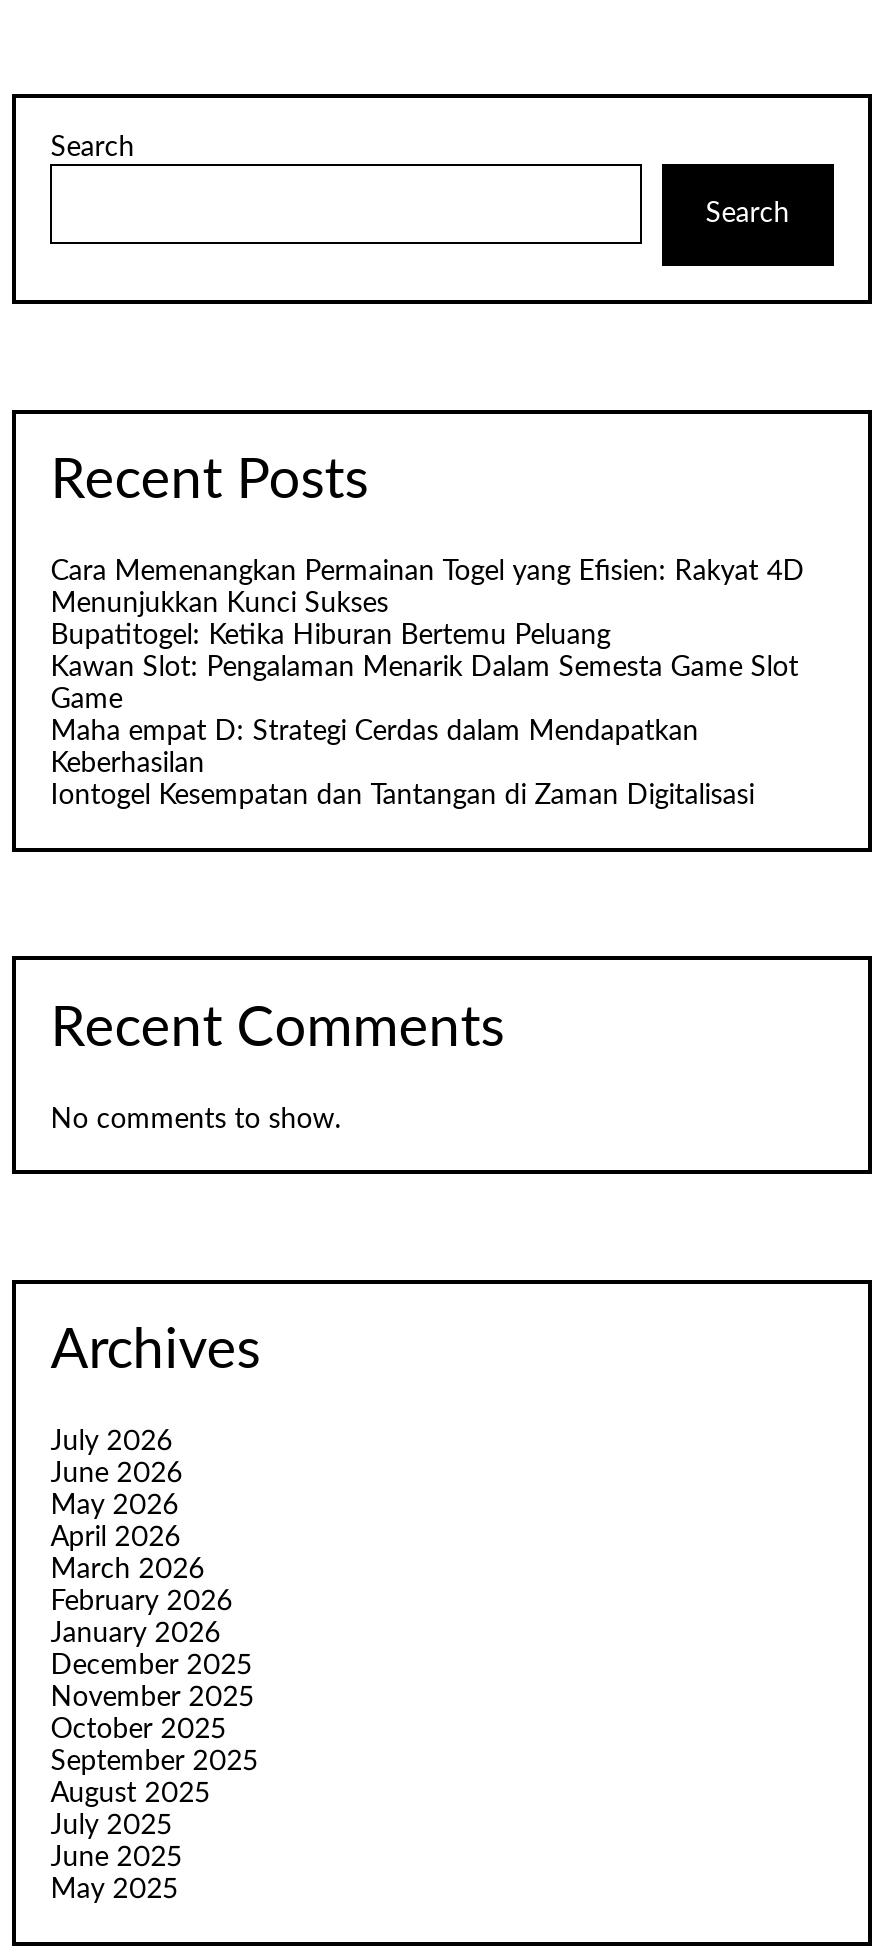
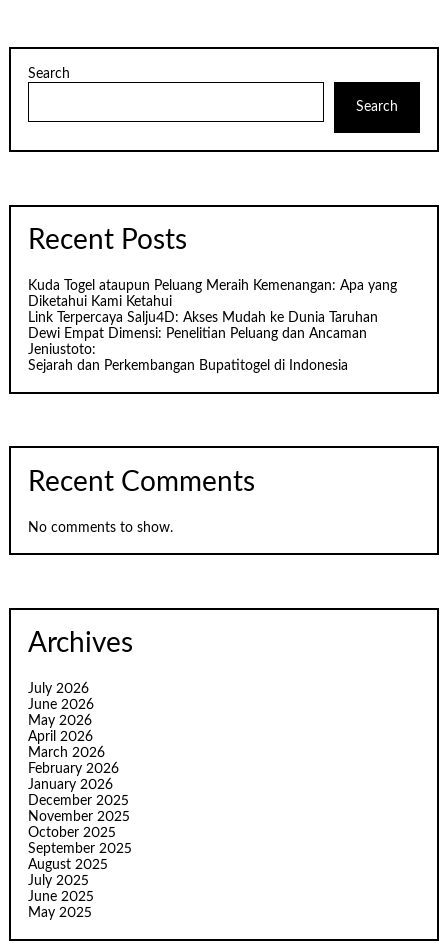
- Cara Memenangkan Permainan Togel yang Efisien: Rakyat 4D
- Menunjukkan Kunci Sukses
- Bupatitogel: Ketika Hiburan Bertemu Peluang
- Kawan Slot: Pengalaman Menarik Dalam Semesta Game Slot
- Game
- Maha empat D: Strategi Cerdas dalam Mendapatkan
- Keberhasilan
- Iontogel Kesempatan dan Tantangan di Zaman Digitalisasi
+ Kuda Togel ataupun Peluang Meraih Kemenangan: Apa yang
+ Diketahui Kami Ketahui
+ Link Terpercaya Salju4D: Akses Mudah ke Dunia Taruhan
+ Dewi Empat Dimensi: Penelitian Peluang dan Ancaman
+ Jeniustoto:
+ Sejarah dan Perkembangan Bupatitogel di Indonesia
